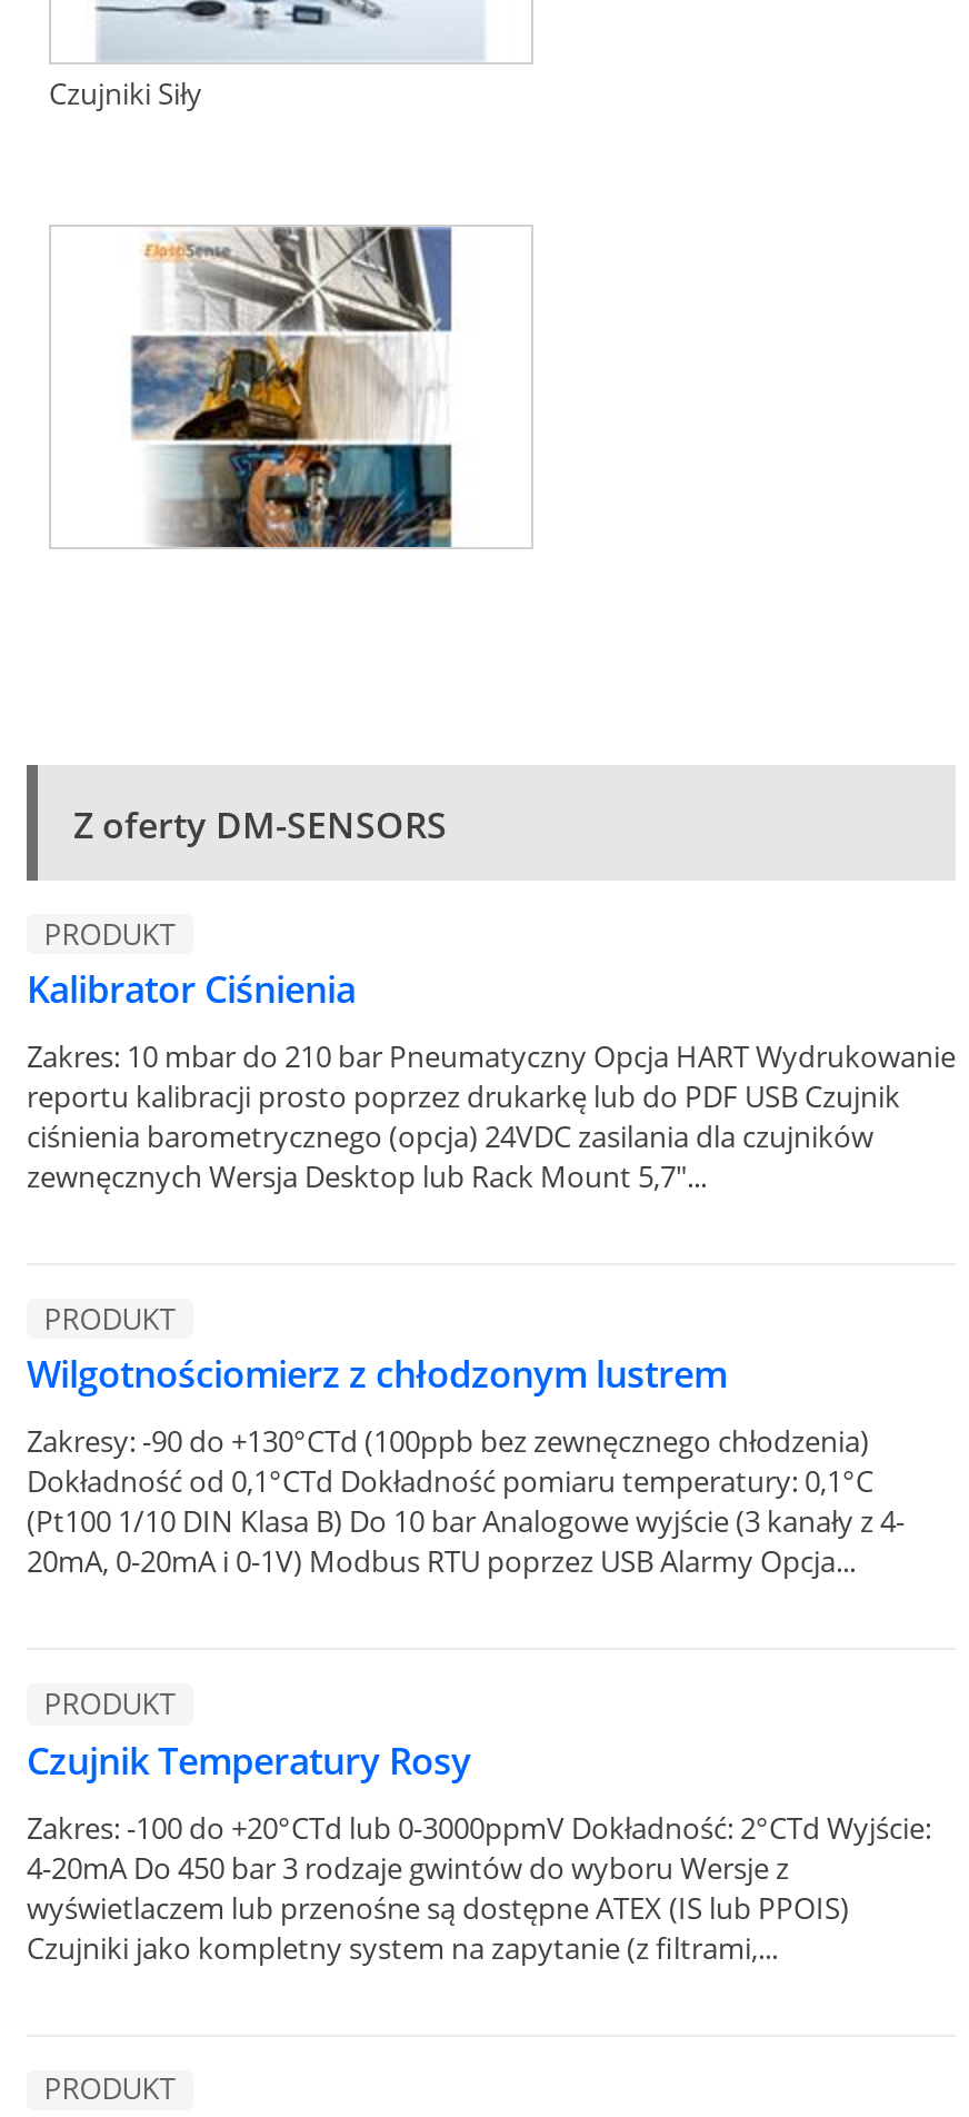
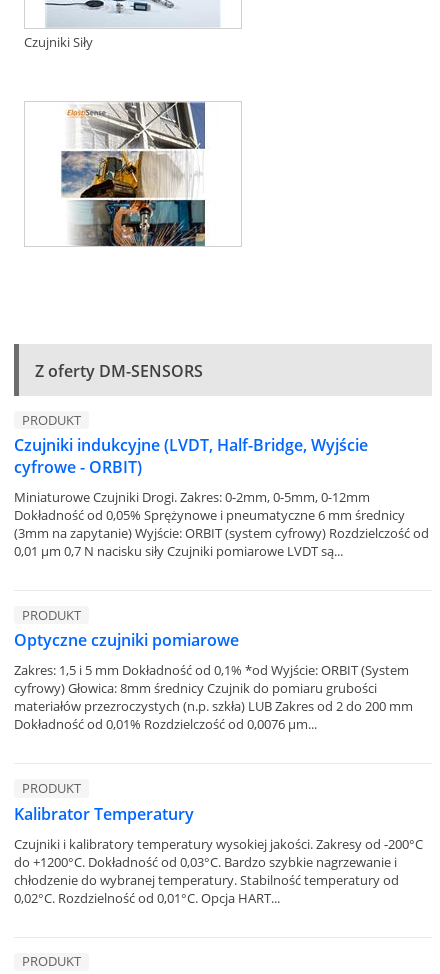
- Kalibrator Ciśnienia
+ Czujniki indukcyjne (LVDT, Half-Bridge, Wyjście
+ cyfrowe - ORBIT)

- Zakres: 10 mbar do 210 bar Pneumatyczny Opcja HART Wydrukowanie
- reportu kalibracji prosto poprzez drukarkę lub do PDF USB Czujnik
- ciśnienia barometrycznego (opcja) 24VDC zasilania dla czujników
- zewnęcznych Wersja Desktop lub Rack Mount 5,7"...
+ Miniaturowe Czujniki Drogi. Zakres: 0-2mm, 0-5mm, 0-12mm
+ Dokładność od 0,05% Sprężynowe i pneumatyczne 6 mm średnicy
+ (3mm na zapytanie) Wyjście: ORBIT (system cyfrowy) Rozdzielczość od
+ 0,01 µm 0,7 N nacisku siły Czujniki pomiarowe LVDT są...

- Wilgotnościomierz z chłodzonym lustrem
+ Optyczne czujniki pomiarowe

- Zakresy: -90 do +130°CTd (100ppb bez zewnęcznego chłodzenia)
- Dokładność od 0,1°CTd Dokładność pomiaru temperatury: 0,1°C
- (Pt100 1/10 DIN Klasa B) Do 10 bar Analogowe wyjście (3 kanały z 4-
- 20mA, 0-20mA i 0-1V) Modbus RTU poprzez USB Alarmy Opcja...
+ Zakres: 1,5 i 5 mm Dokładność od 0,1% *od Wyjście: ORBIT (System
+ cyfrowy) Głowica: 8mm średnicy Czujnik do pomiaru grubości
+ materiałów przezroczystych (n.p. szkła) LUB Zakres od 2 do 200 mm
+ Dokładność od 0,01% Rozdzielczość od 0,0076 µm...

- Czujnik Temperatury Rosy
+ Kalibrator Temperatury

- Zakres: -100 do +20°CTd lub 0-3000ppmV Dokładność: 2°CTd Wyjście:
- 4-20mA Do 450 bar 3 rodzaje gwintów do wyboru Wersje z
- wyświetlaczem lub przenośne są dostępne ATEX (IS lub PPOIS)
- Czujniki jako kompletny system na zapytanie (z filtrami,...
+ Czujniki i kalibratory temperatury wysokiej jakości. Zakresy od -200°C
+ do +1200°C. Dokładność od 0,03°C. Bardzo szybkie nagrzewanie i
+ chłodzenie do wybranej temperatury. Stabilność temperatury od
+ 0,02°C. Rozdzielność od 0,01°C. Opcja HART...
